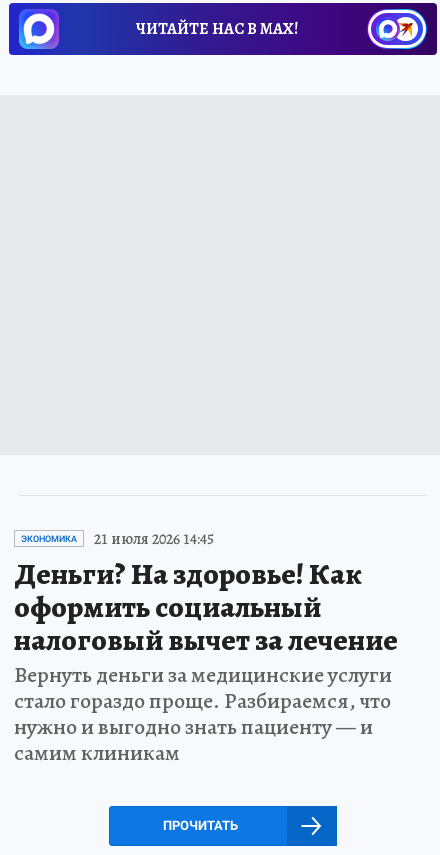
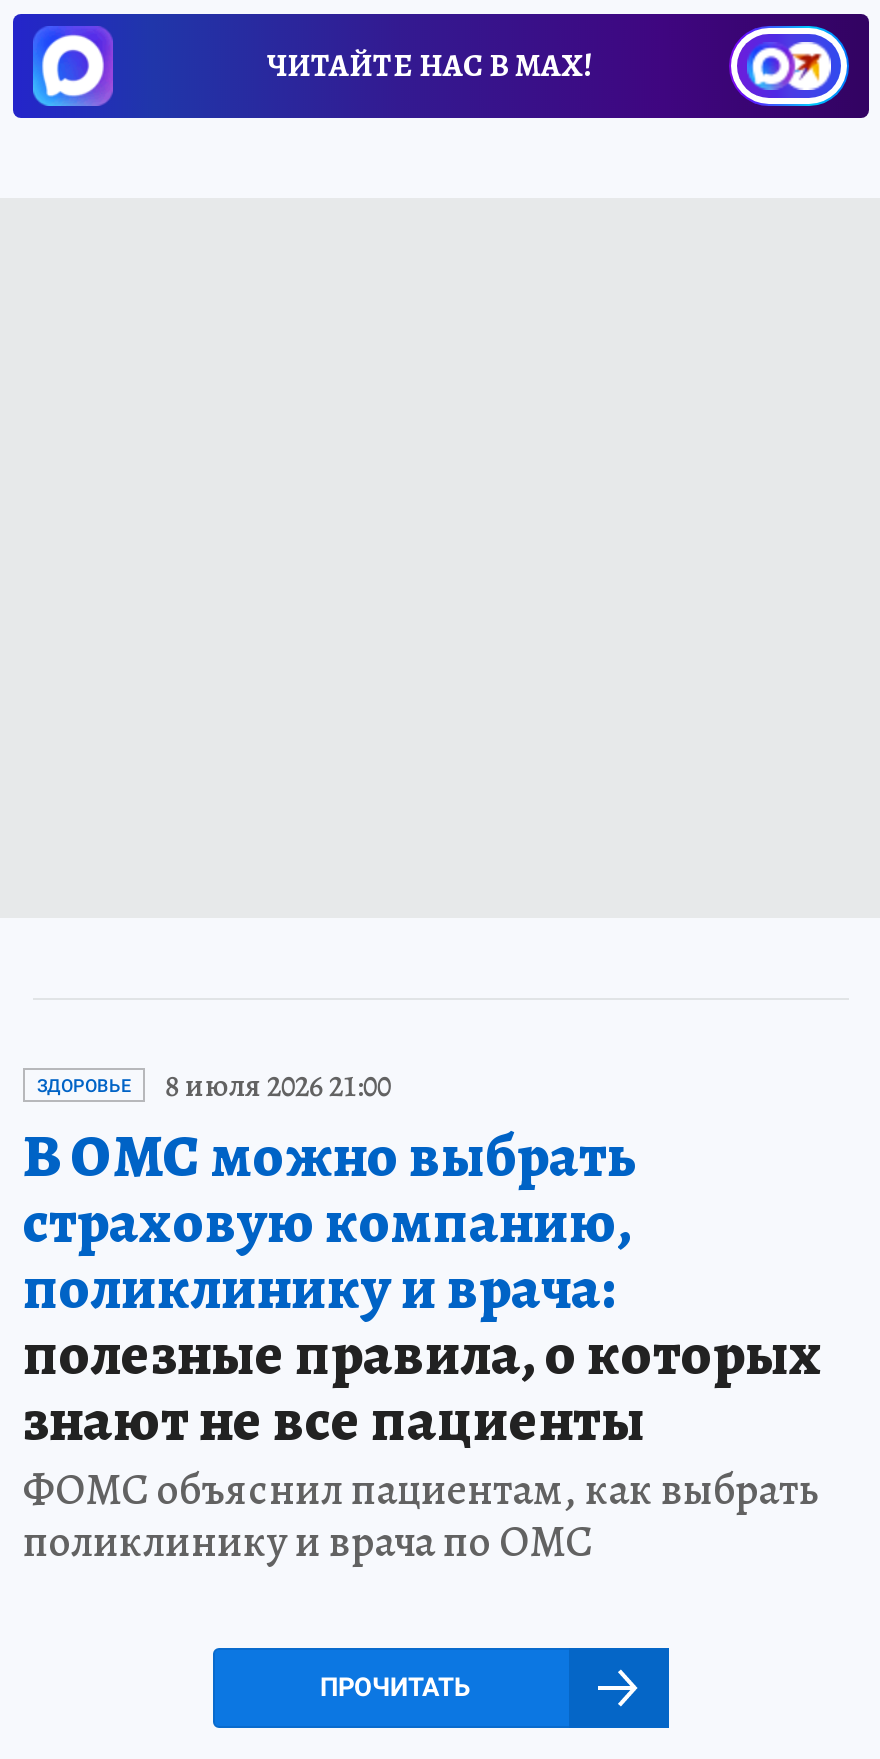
- ЭКОНОМИКА
- 21 июля 2026 14:45
- Деньги? На здоровье! Как
- оформить социальный
- налоговый вычет за лечение
- Вернуть деньги за медицинские услуги
- стало гораздо проще. Разбираемся, что
- нужно и выгодно знать пациенту — и
- самим клиникам
+ ЗДОРОВЬЕ
+ 8 июля 2026 21:00
+ В ОМС можно выбрать
+ страховую компанию,
+ поликлинику и врача:
+ полезные правила, о которых
+ знают не все пациенты
+ ФОМС объяснил пациентам, как выбрать
+ поликлинику и врача по ОМС
